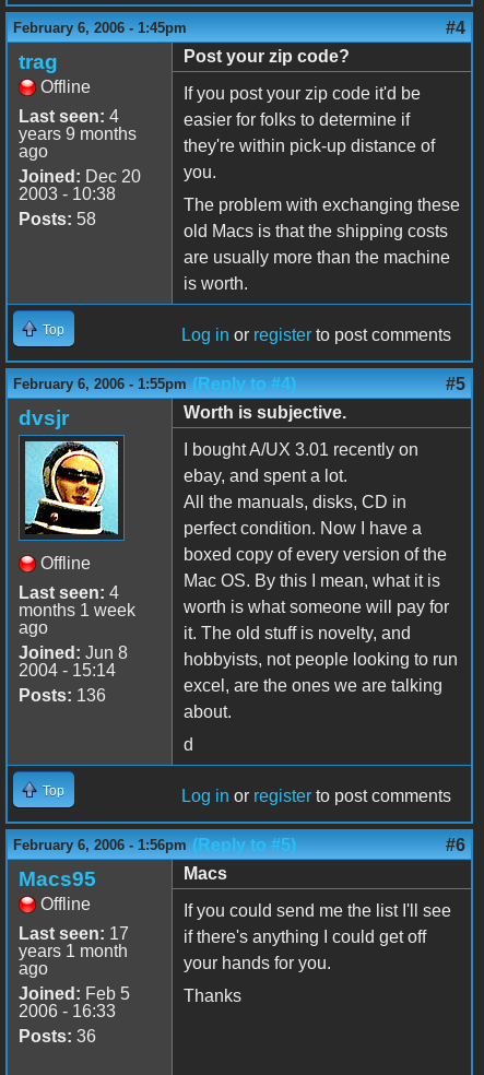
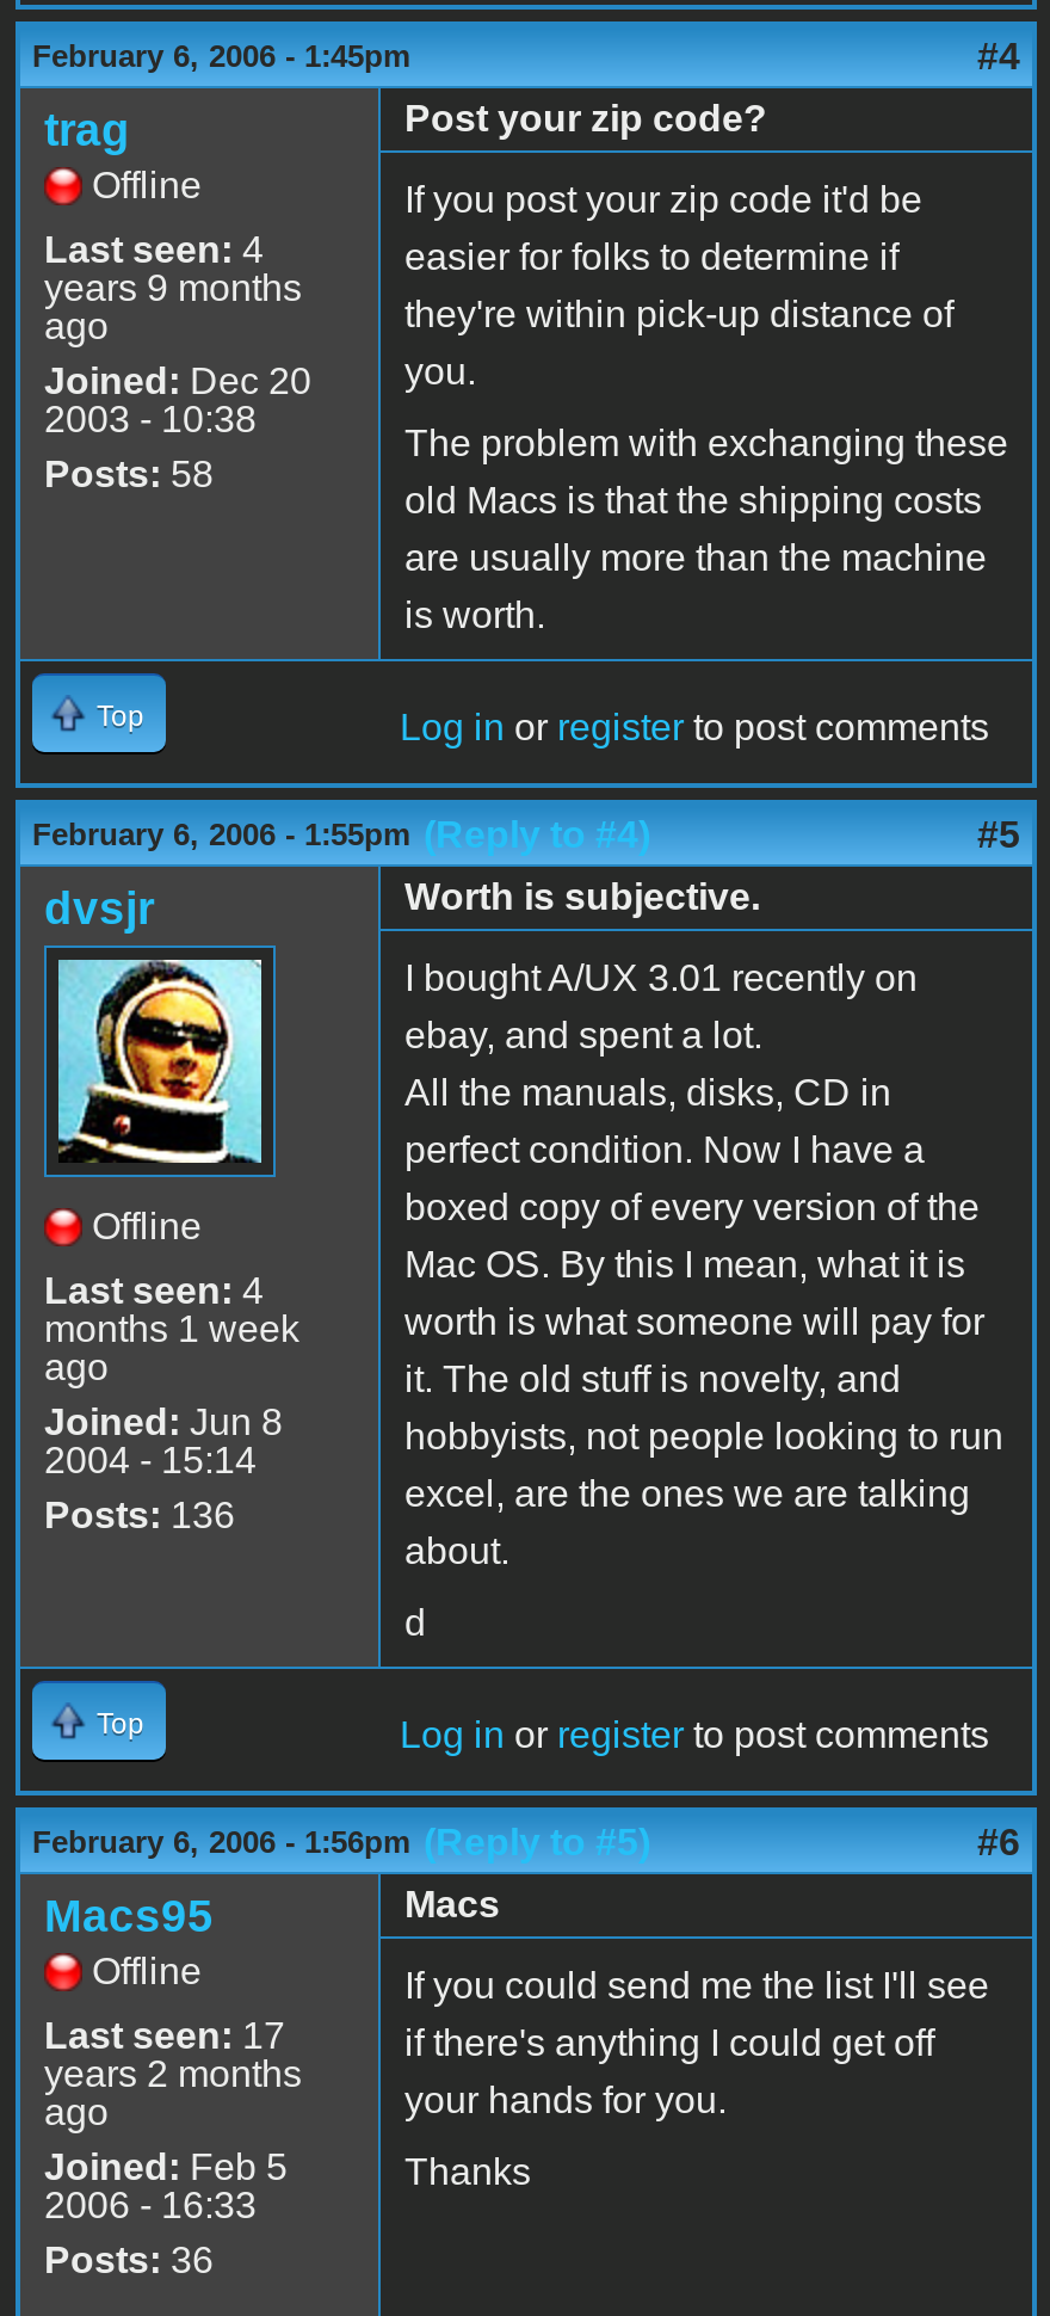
- years 1 month
+ years 2 months
